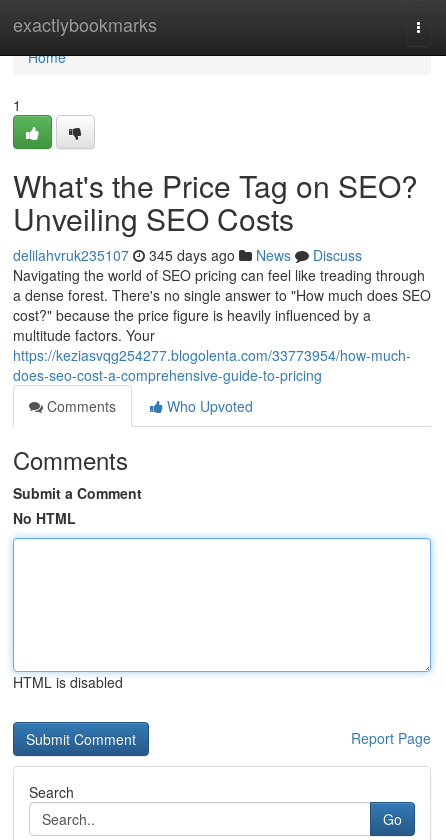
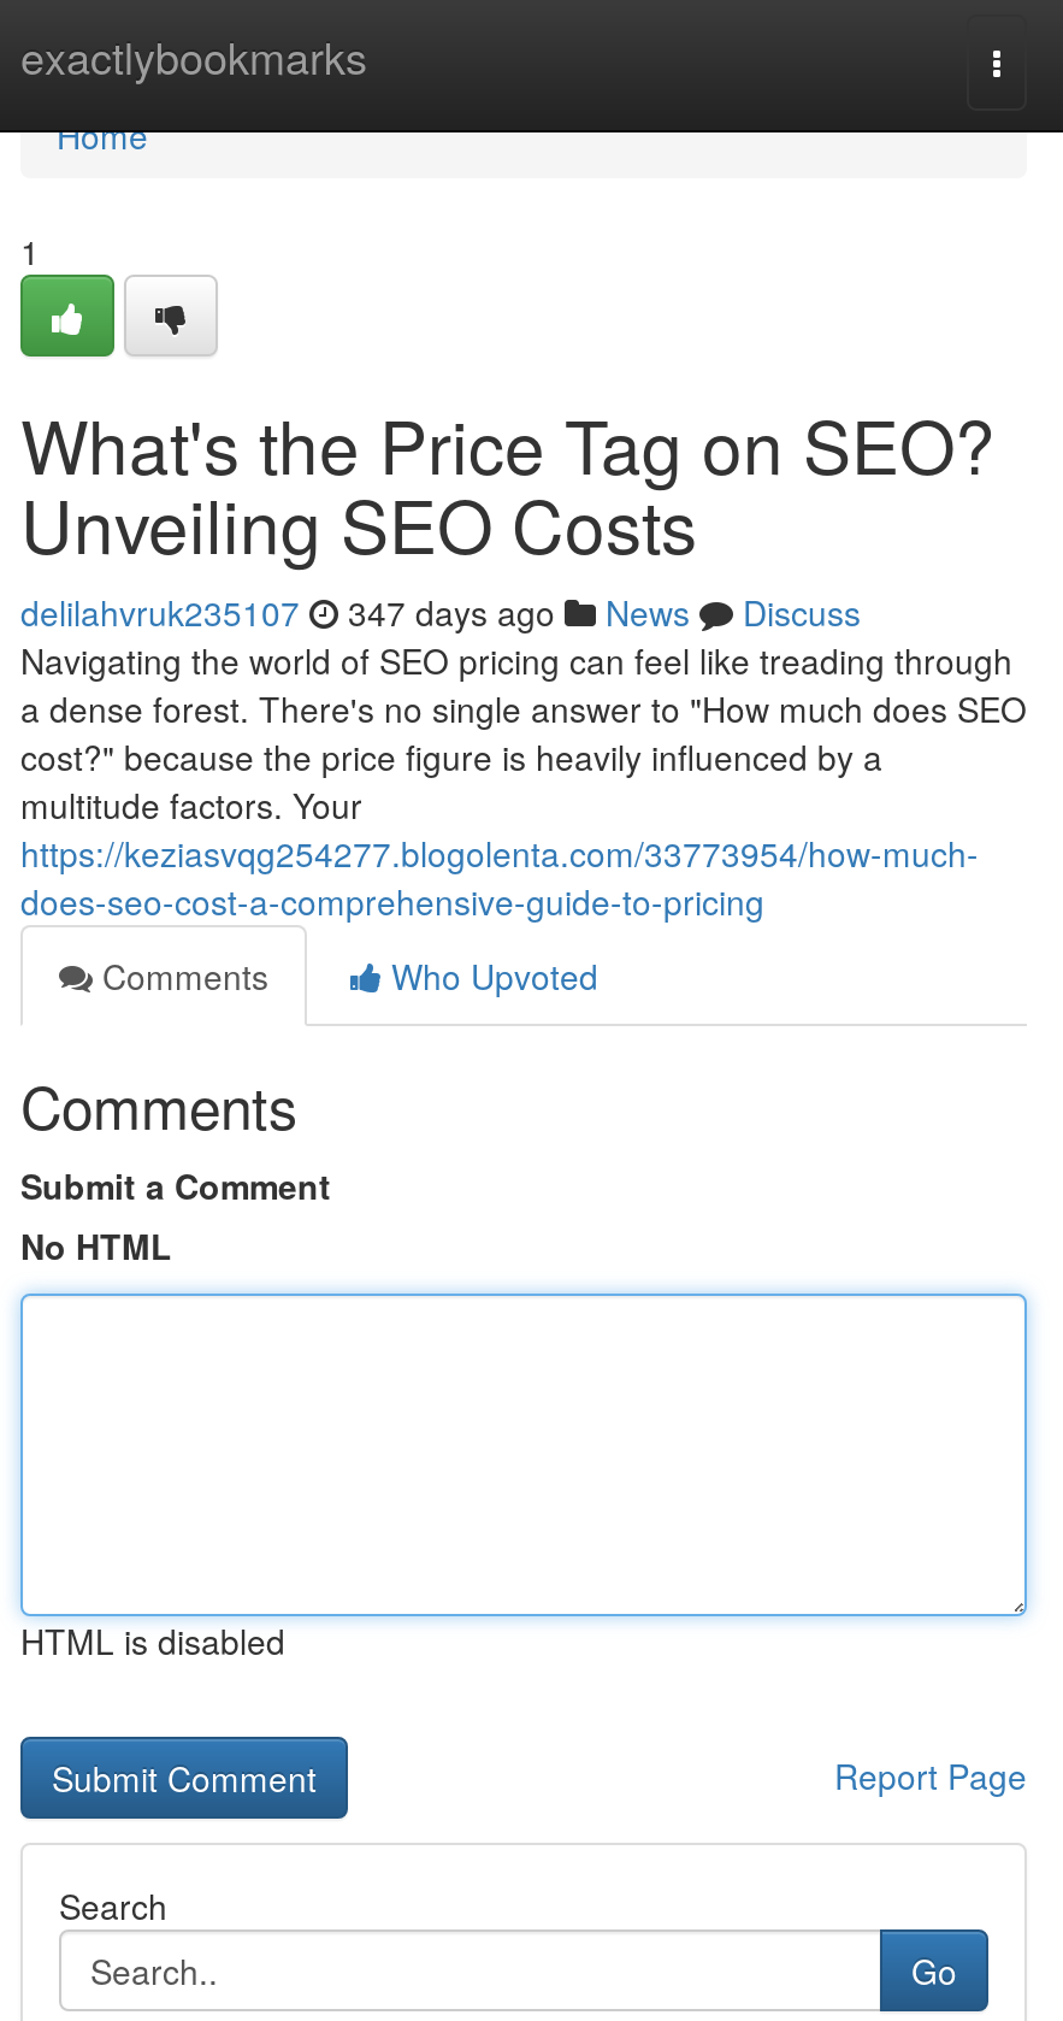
- delilahvruk235107 345 days ago News Discuss
+ delilahvruk235107 347 days ago News Discuss
